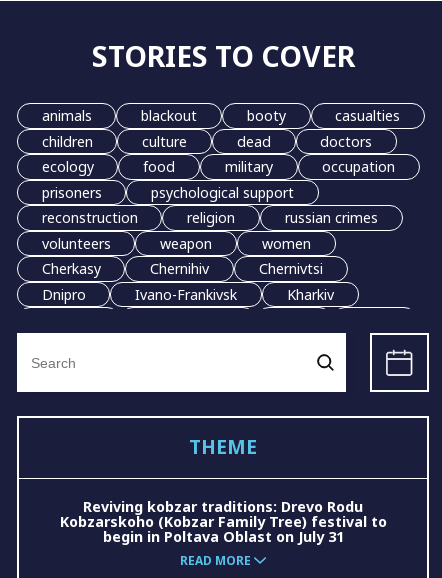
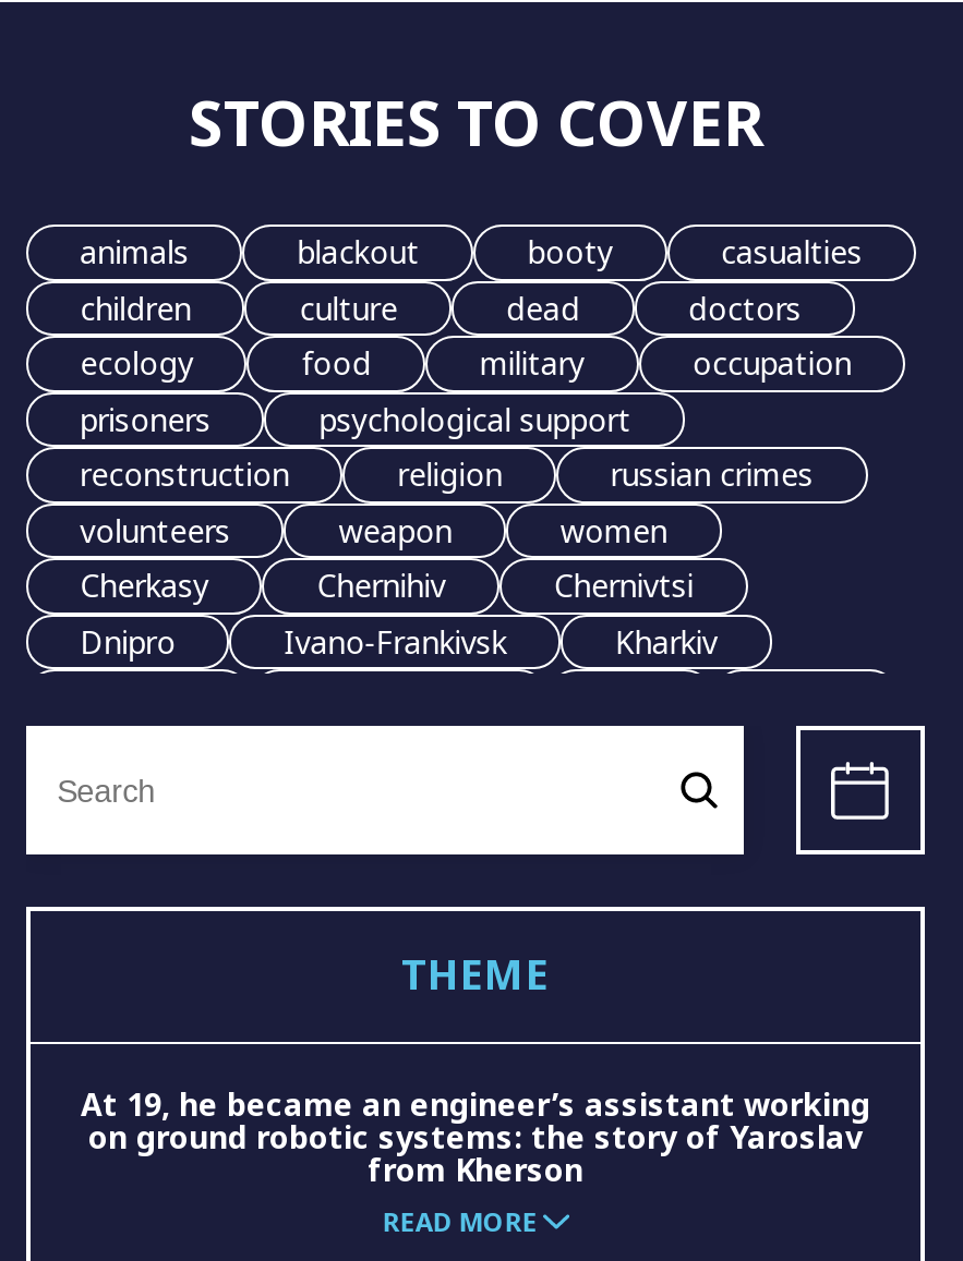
- Reviving kobzar traditions: Drevo Rodu
- Kobzarskoho (Kobzar Family Tree) festival to
- begin in Poltava Oblast on July 31
+ At 19, he became an engineer’s assistant working
+ on ground robotic systems: the story of Yaroslav
+ from Kherson
